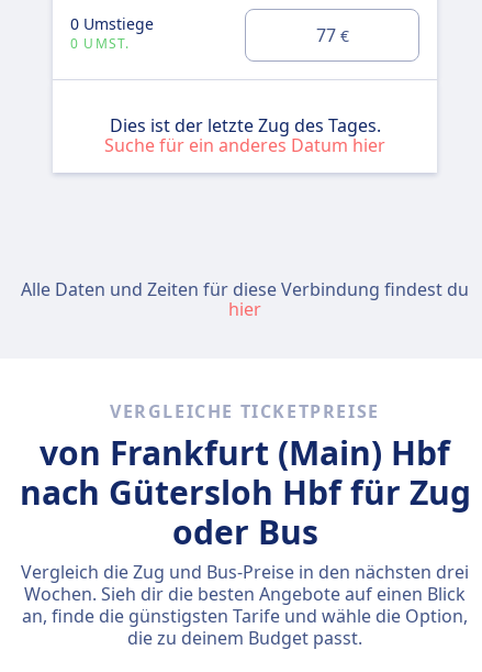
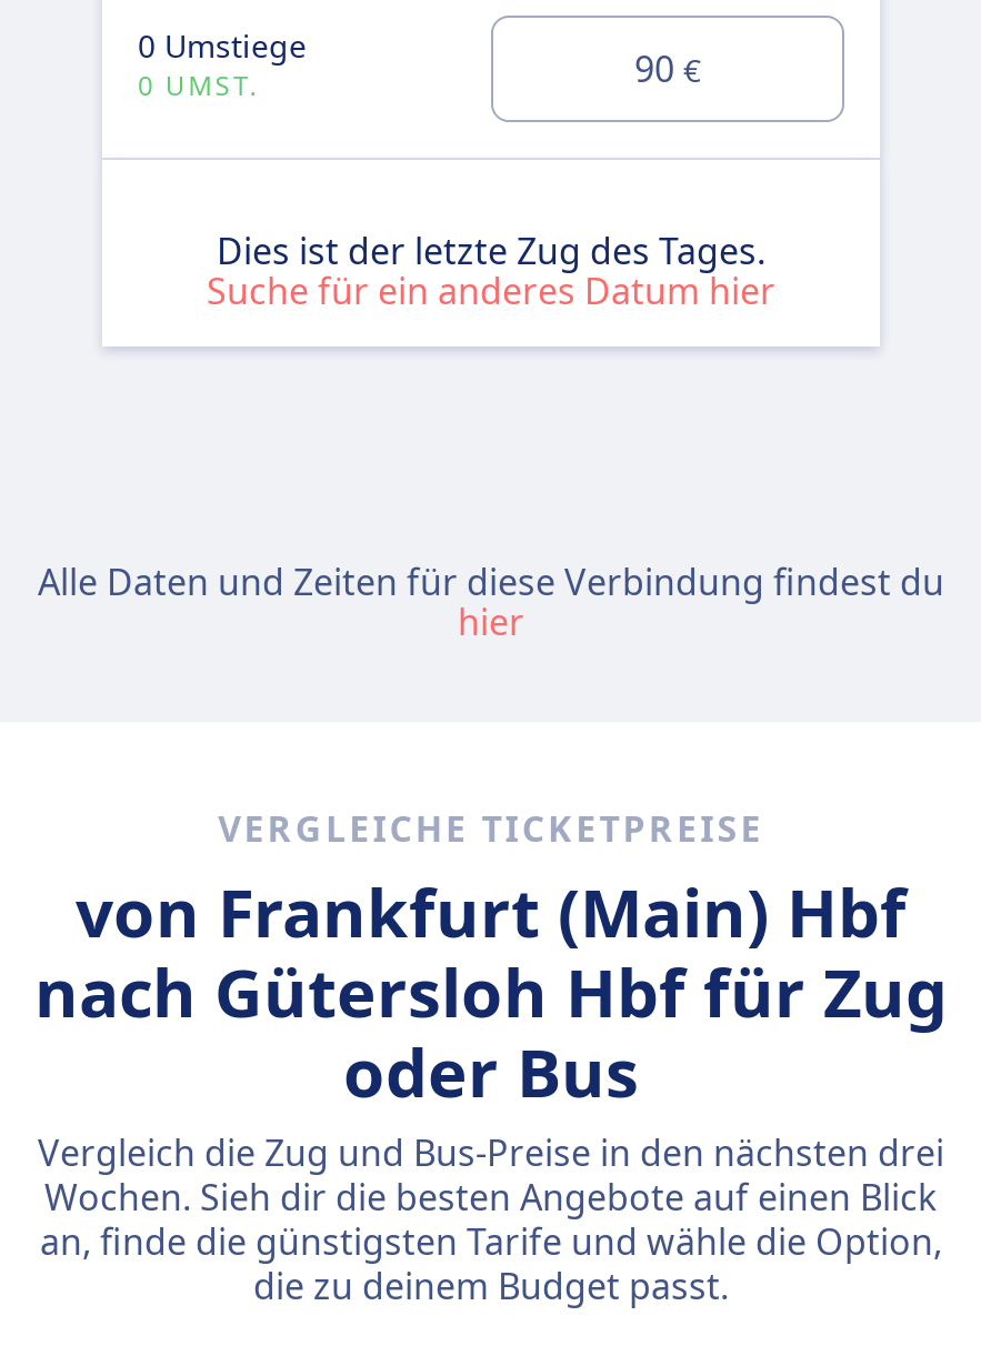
- 77 €
+ 90 €
